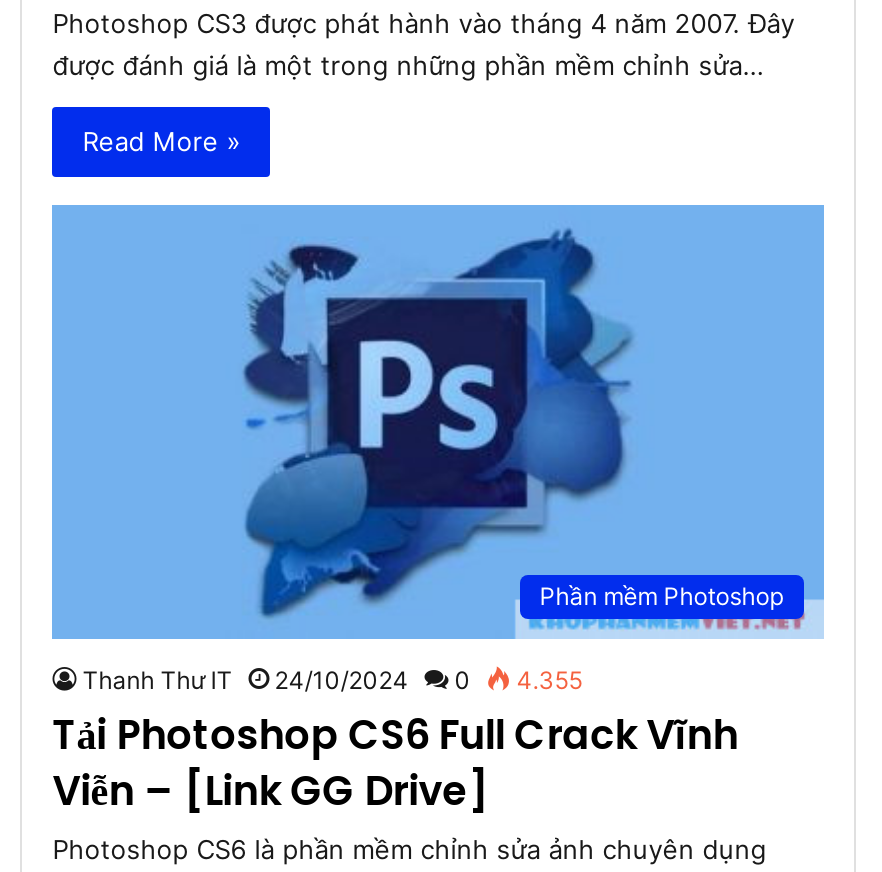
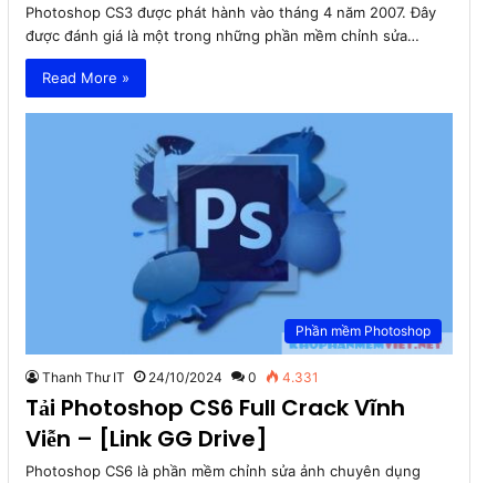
- Thanh Thư IT 24/10/2024 0 4.355
+ Thanh Thư IT 24/10/2024 0 4.331
